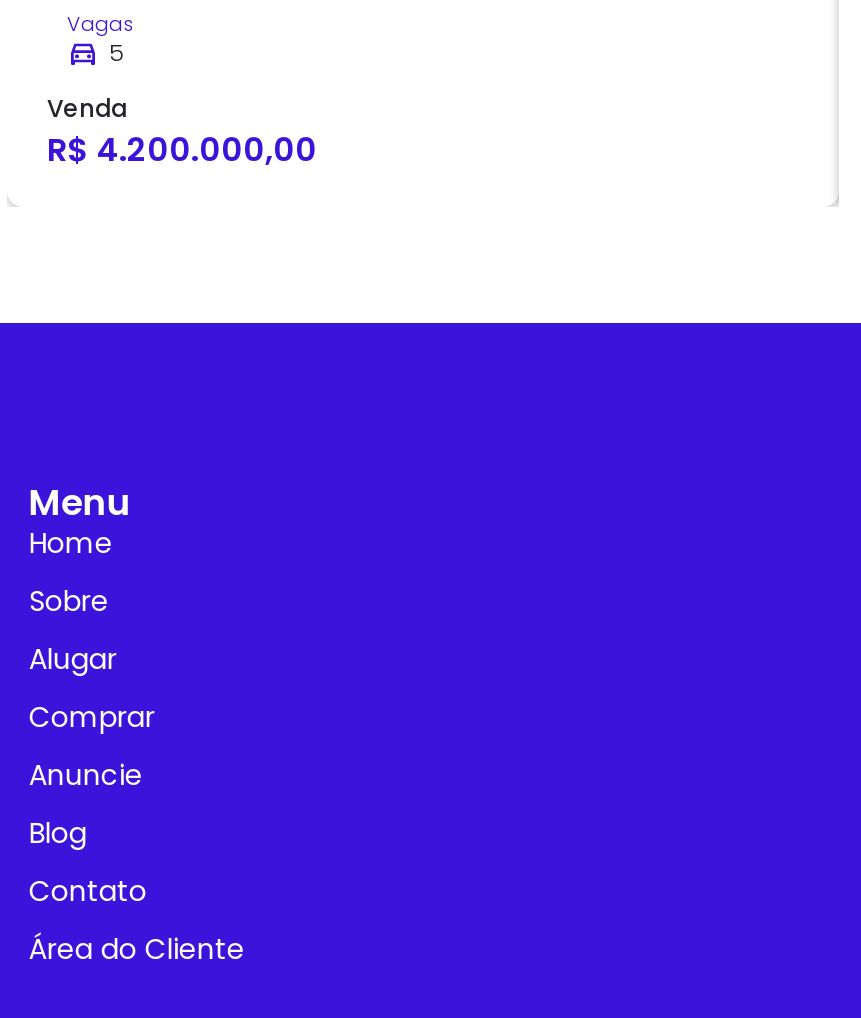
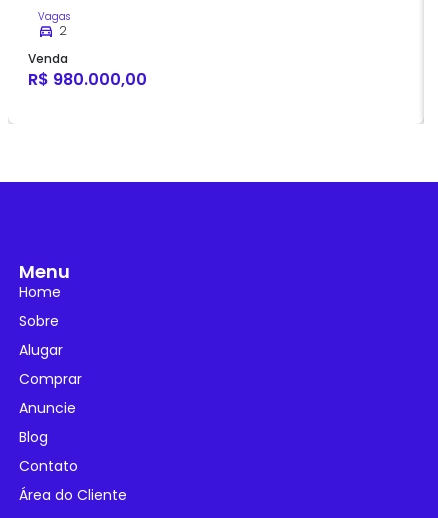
- 5
+ 2

- R$ 4.200.000,00
+ R$ 980.000,00
